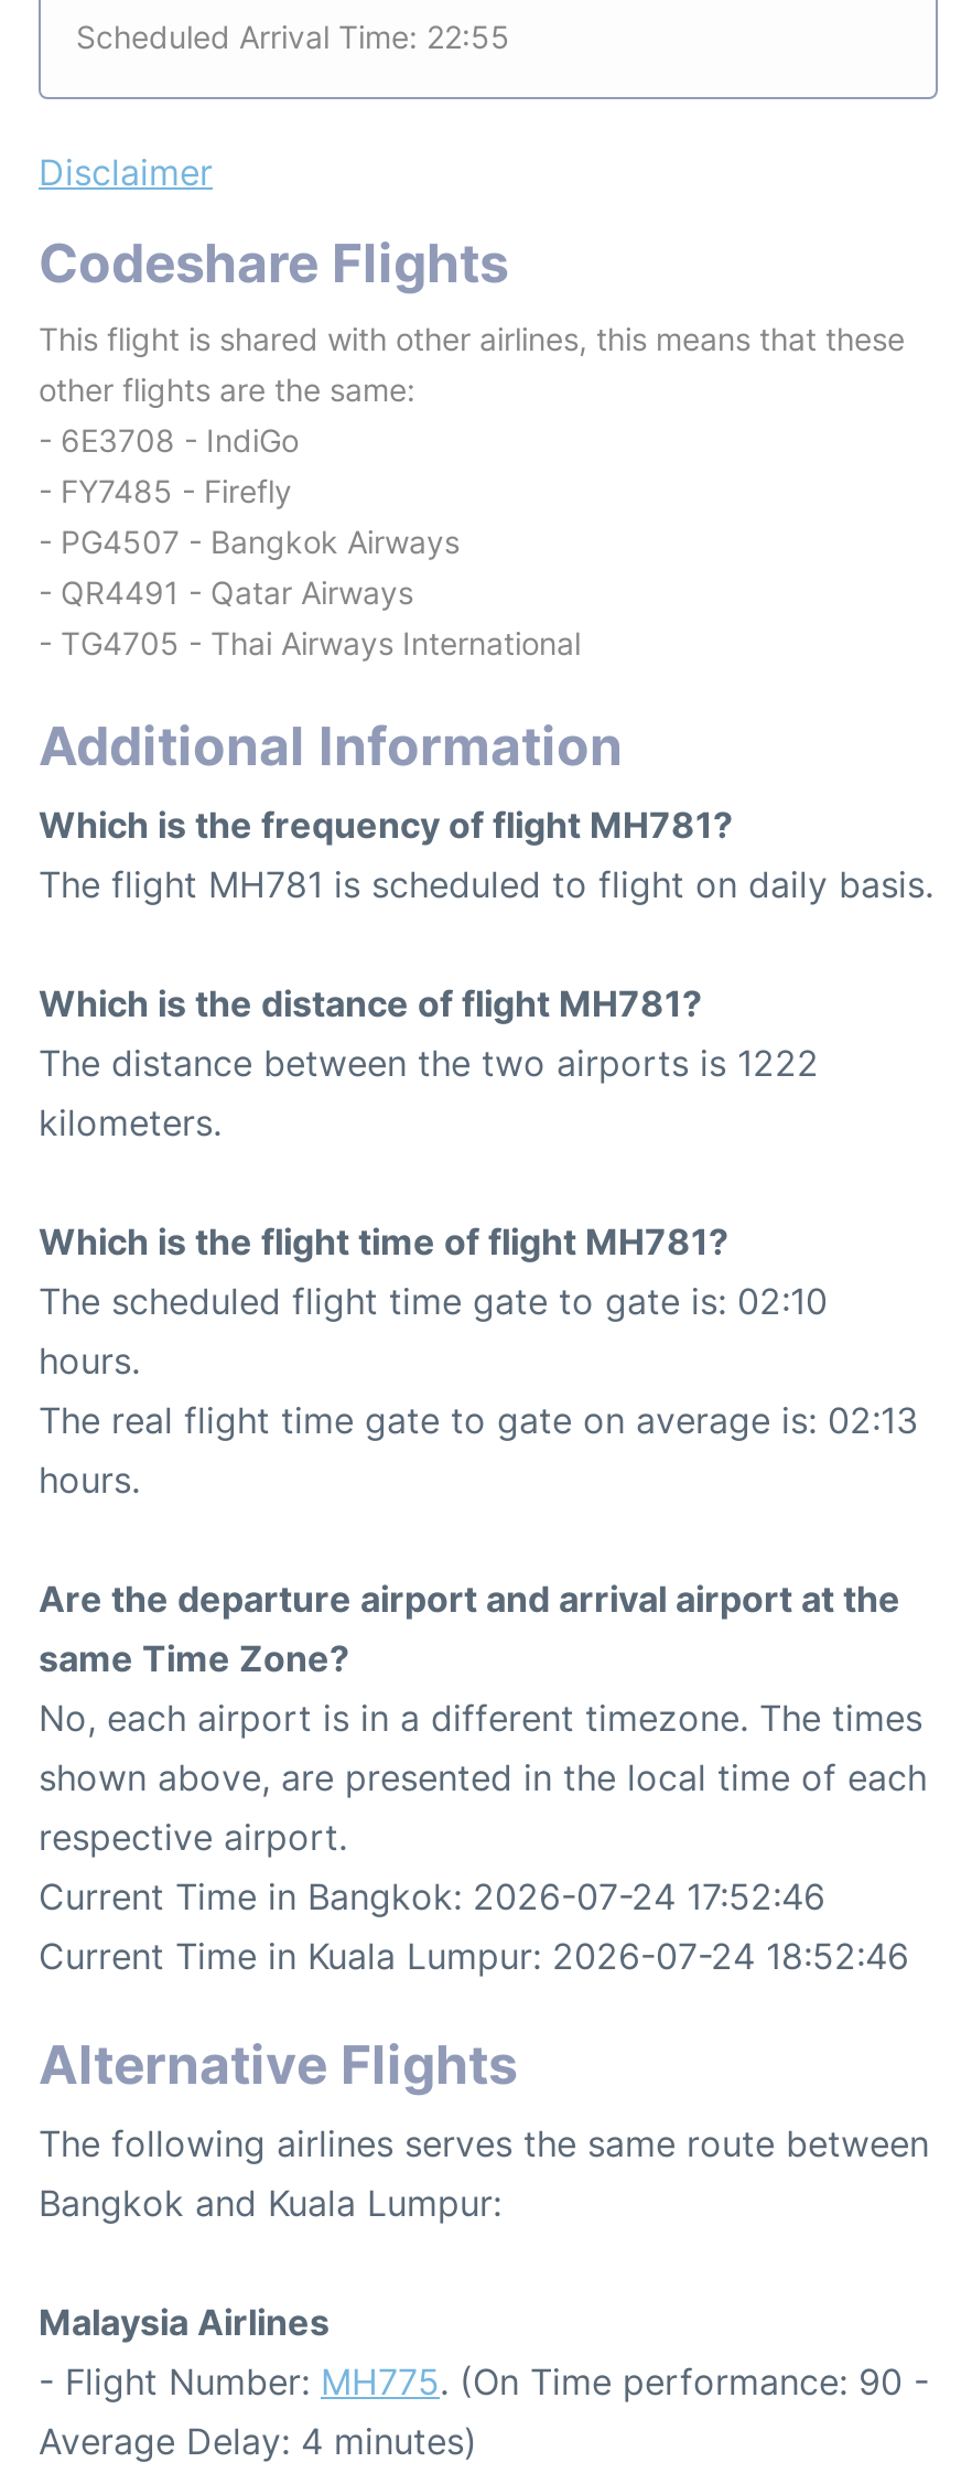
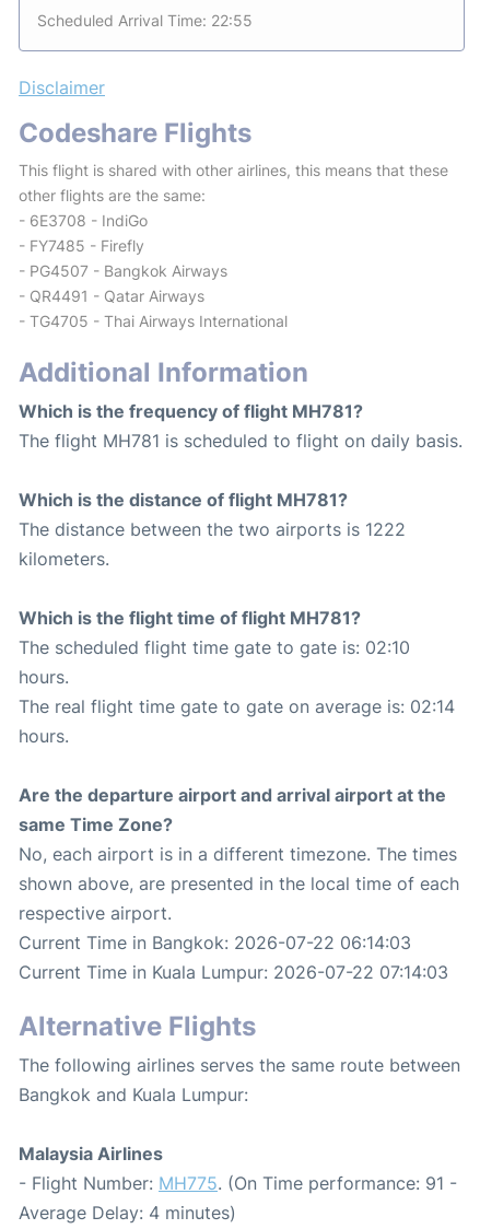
- The real flight time gate to gate on average is: 02:13
+ The real flight time gate to gate on average is: 02:14

- Current Time in Bangkok: 2026-07-24 17:52:46
+ Current Time in Bangkok: 2026-07-22 06:14:03

- Current Time in Kuala Lumpur: 2026-07-24 18:52:46
+ Current Time in Kuala Lumpur: 2026-07-22 07:14:03

- - Flight Number: MH775. (On Time performance: 90 -
+ - Flight Number: MH775. (On Time performance: 91 -
